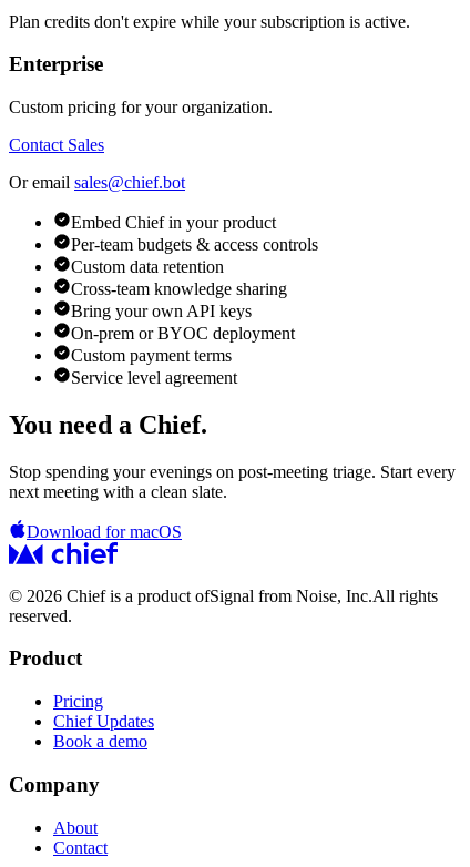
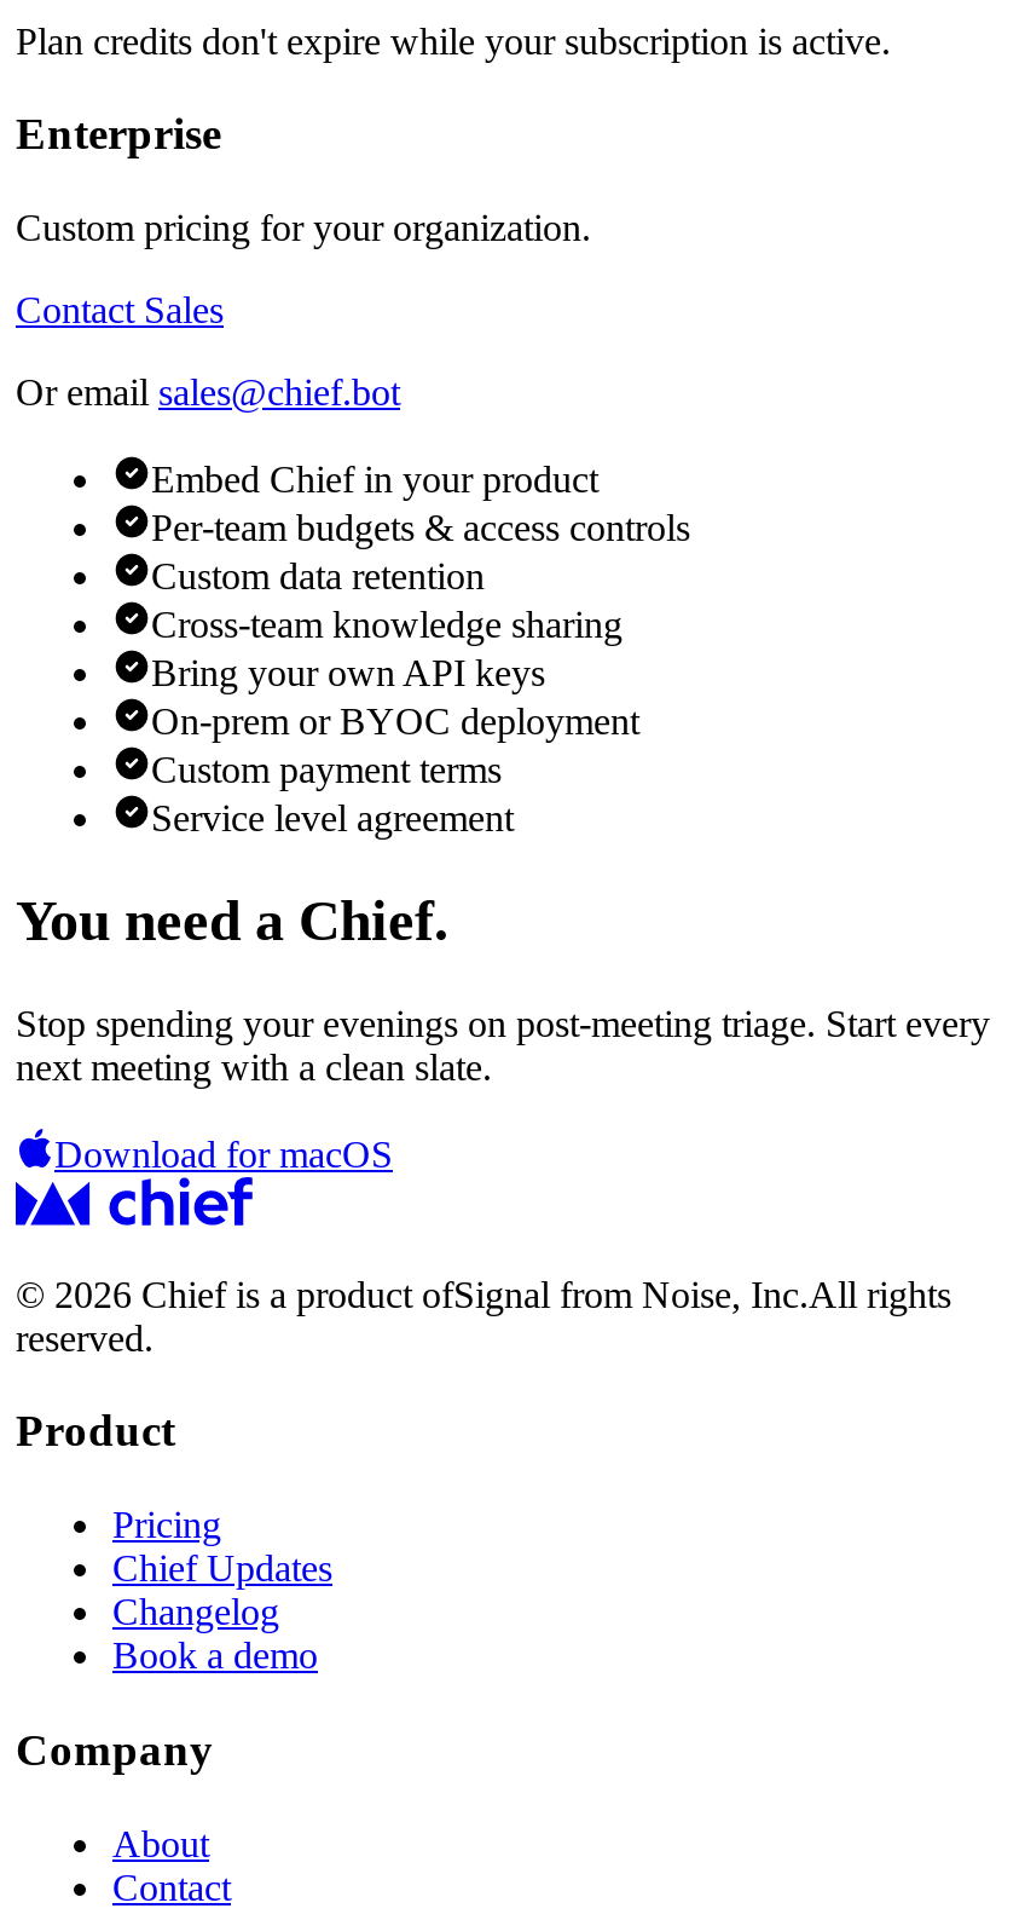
+ Changelog
